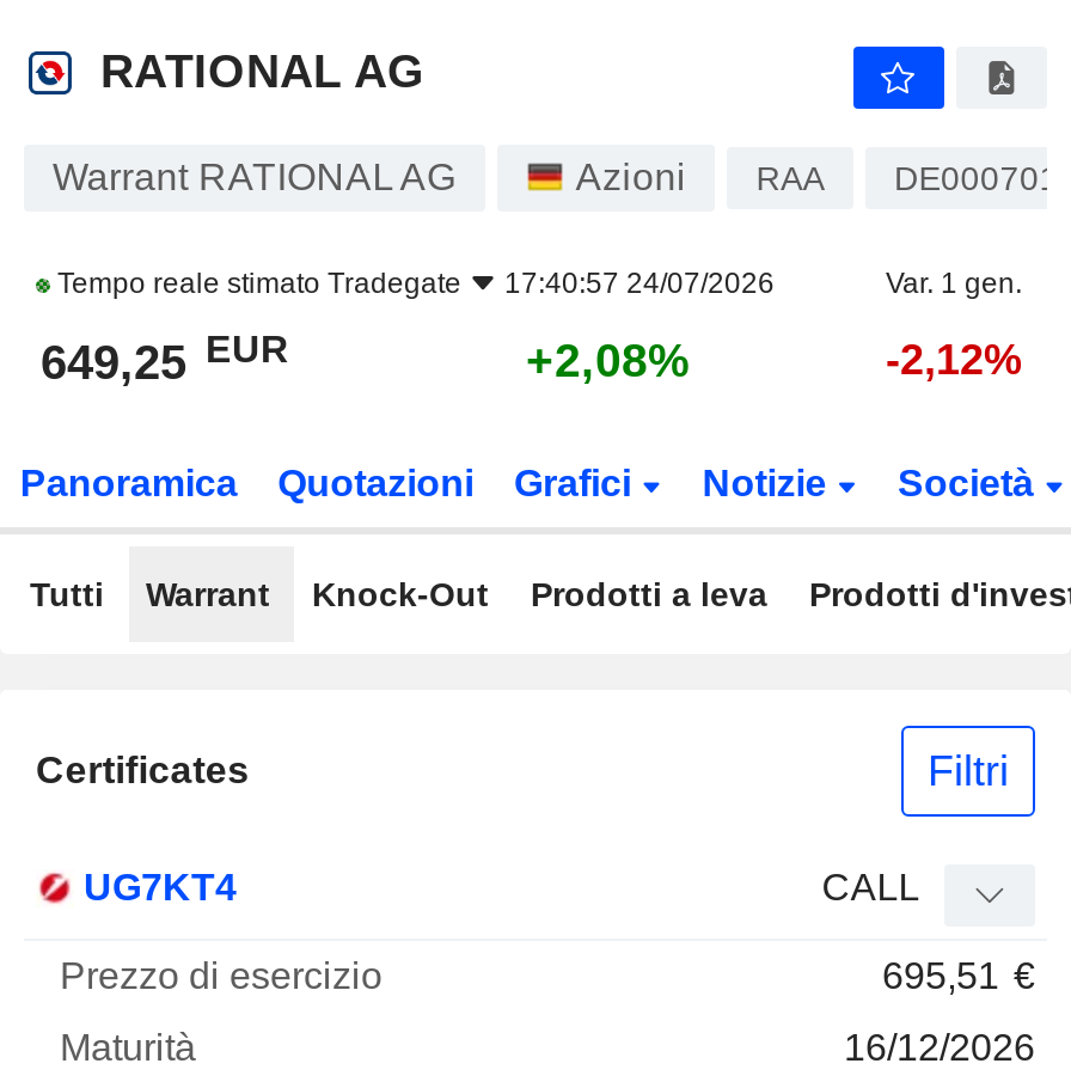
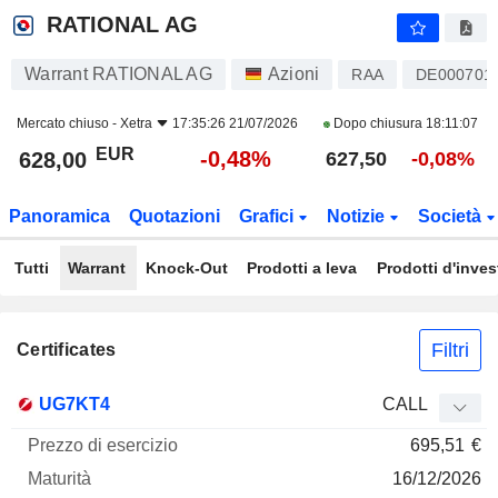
- Tempo reale stimato Tradegate
- 17:40:57 24/07/2026
- Var. 1 gen.
+ Mercato chiuso - Xetra
+ 17:35:26 21/07/2026
+ Dopo chiusura 18:11:07

- 649,25 EUR
- +2,08%
- -2,12%
+ 628,00 EUR
+ -0,48%
+ 627,50
+ -0,08%
